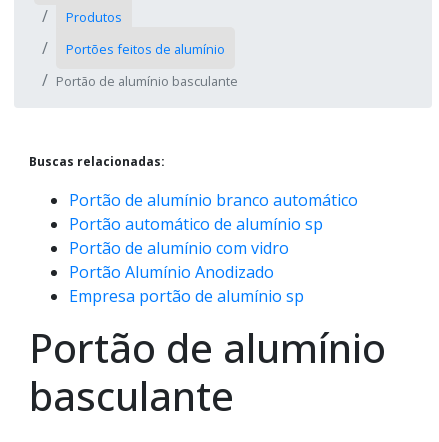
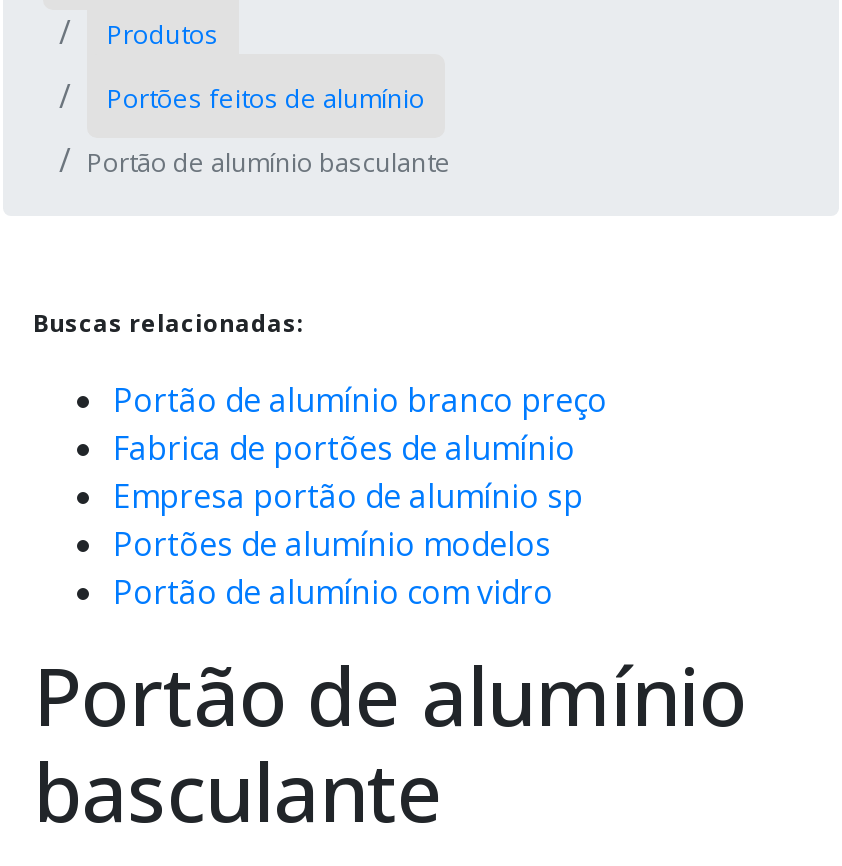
- Portão de alumínio branco automático
- Portão automático de alumínio sp
+ Portão de alumínio branco preço
+ Fabrica de portões de alumínio
+ Portões de alumínio modelos

moved down: Portão de alumínio com vidro

- Portão Alumínio Anodizado

moved up: Empresa portão de alumínio sp
